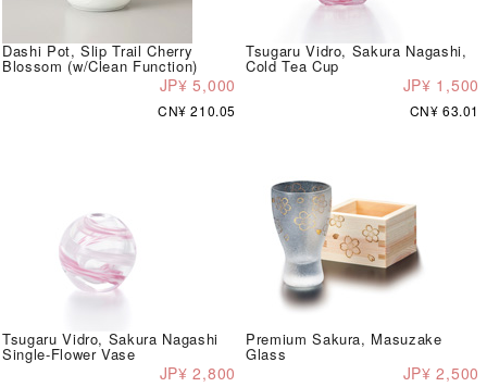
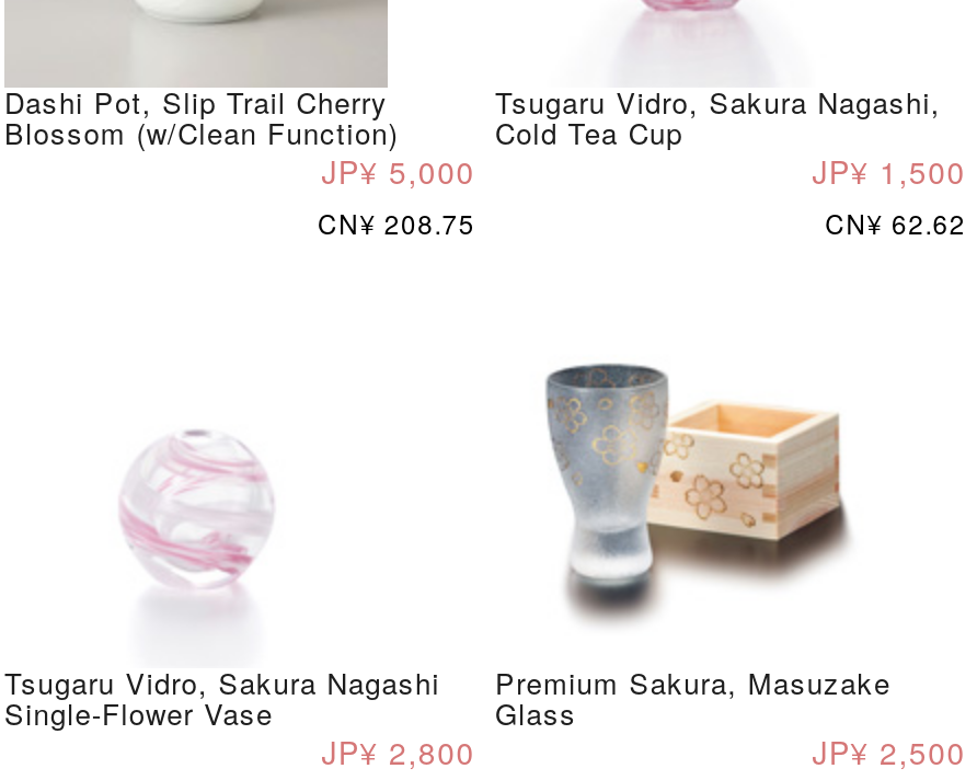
- CN¥ 210.05
+ CN¥ 208.75

- CN¥ 63.01
+ CN¥ 62.62
